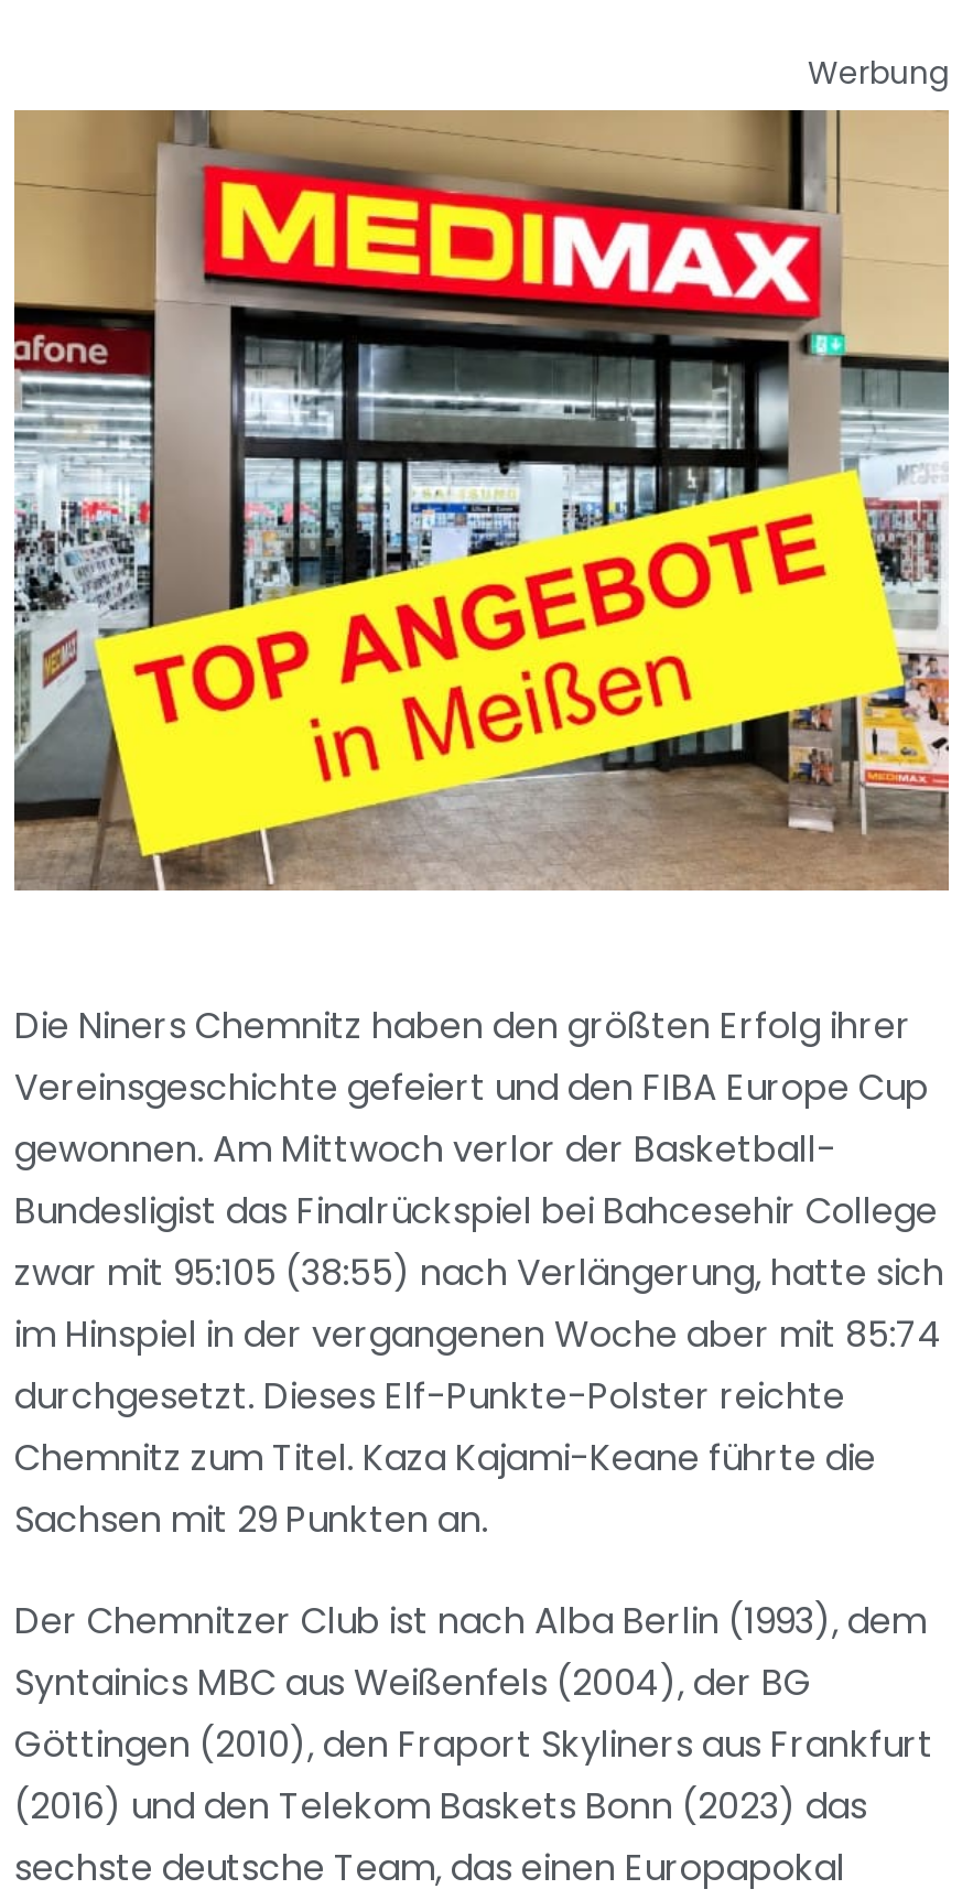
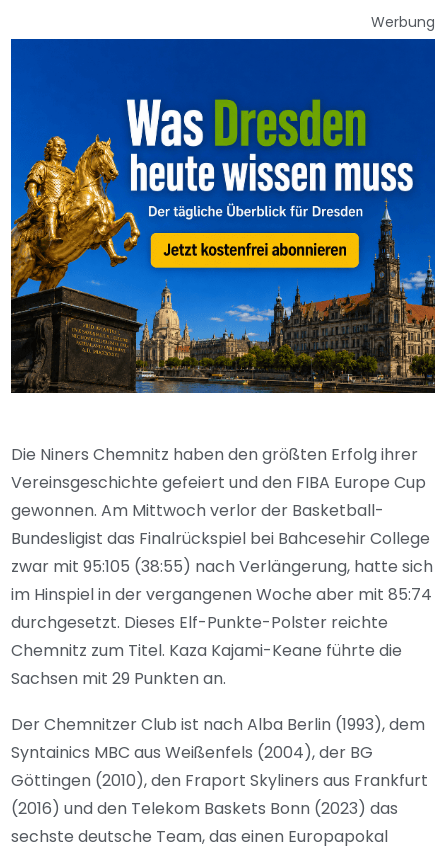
- [image]
+ [image]
